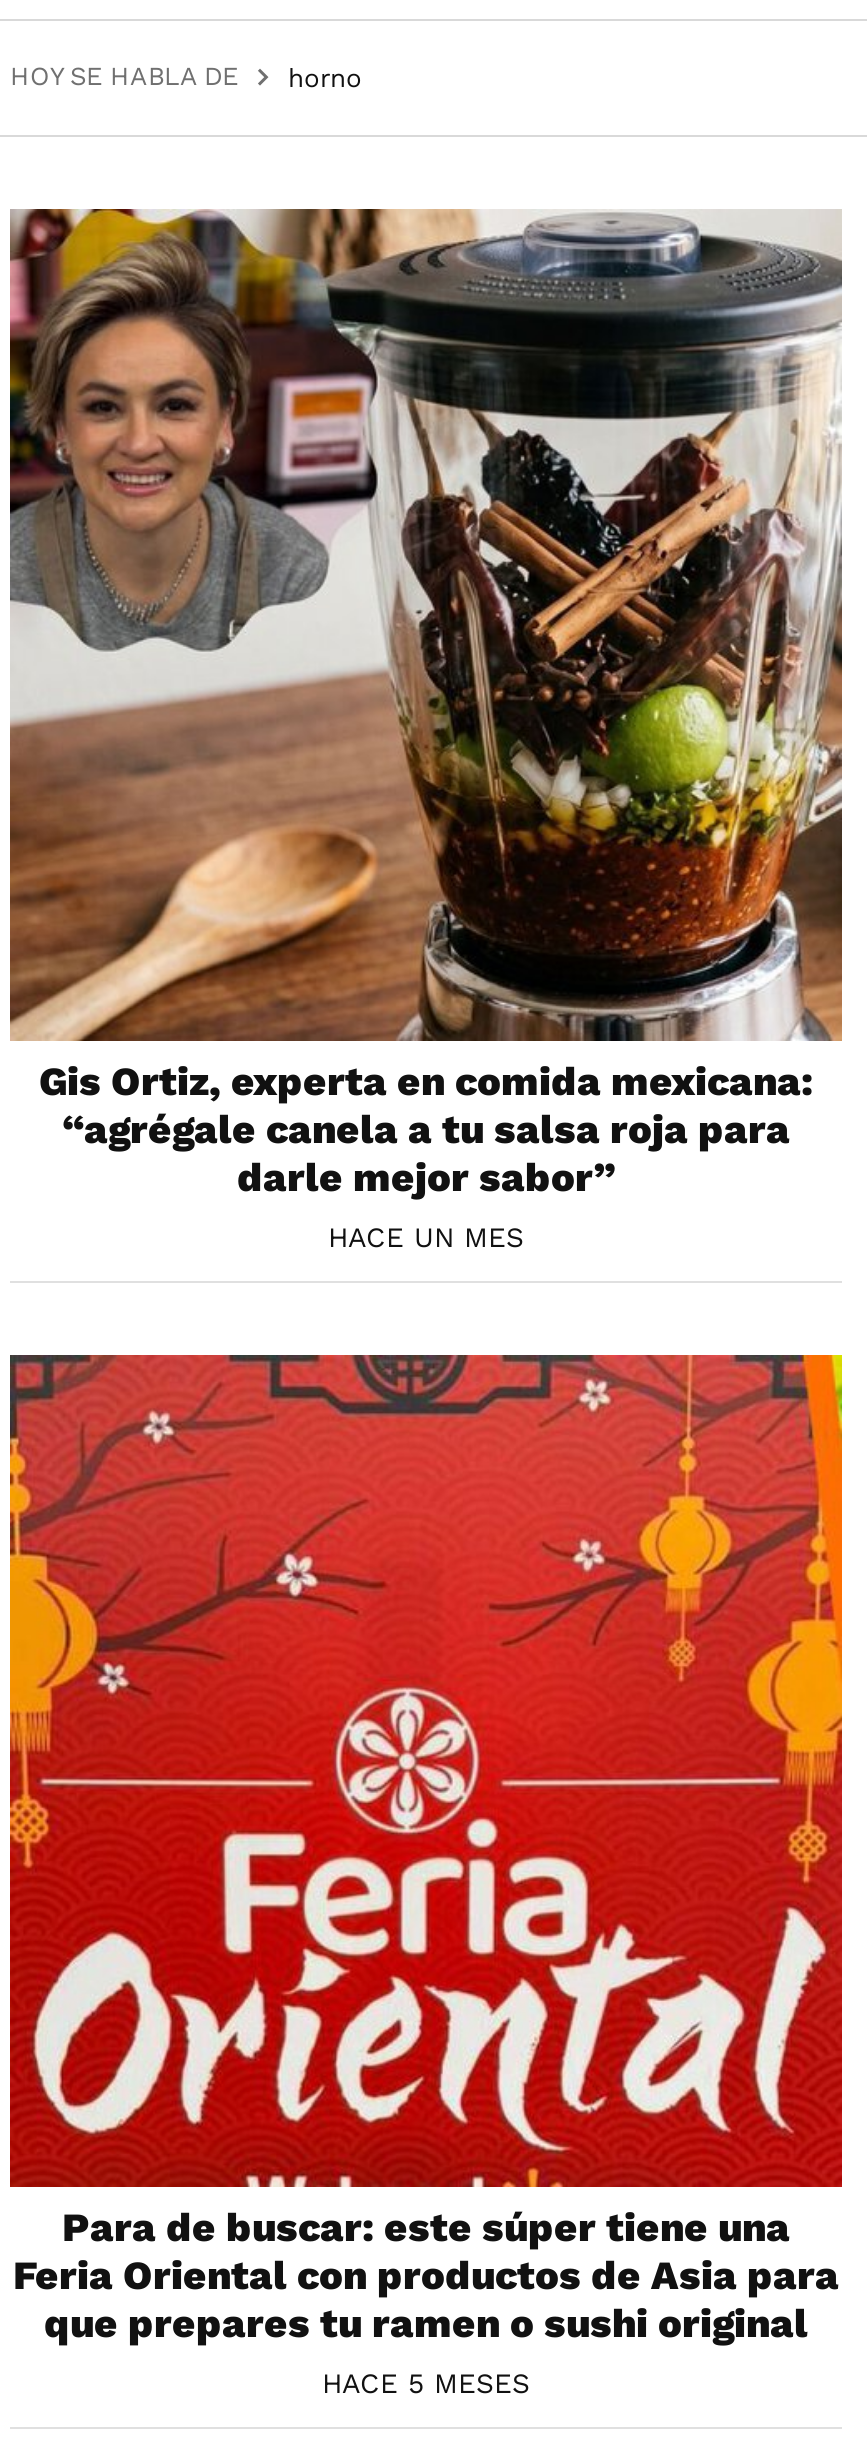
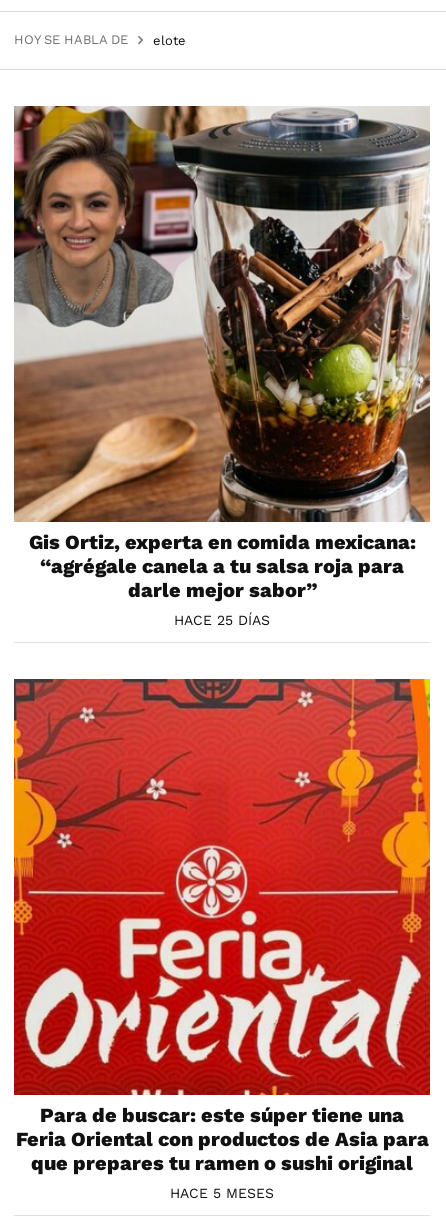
- horno
+ elote

- HACE UN MES
+ HACE 25 DÍAS
